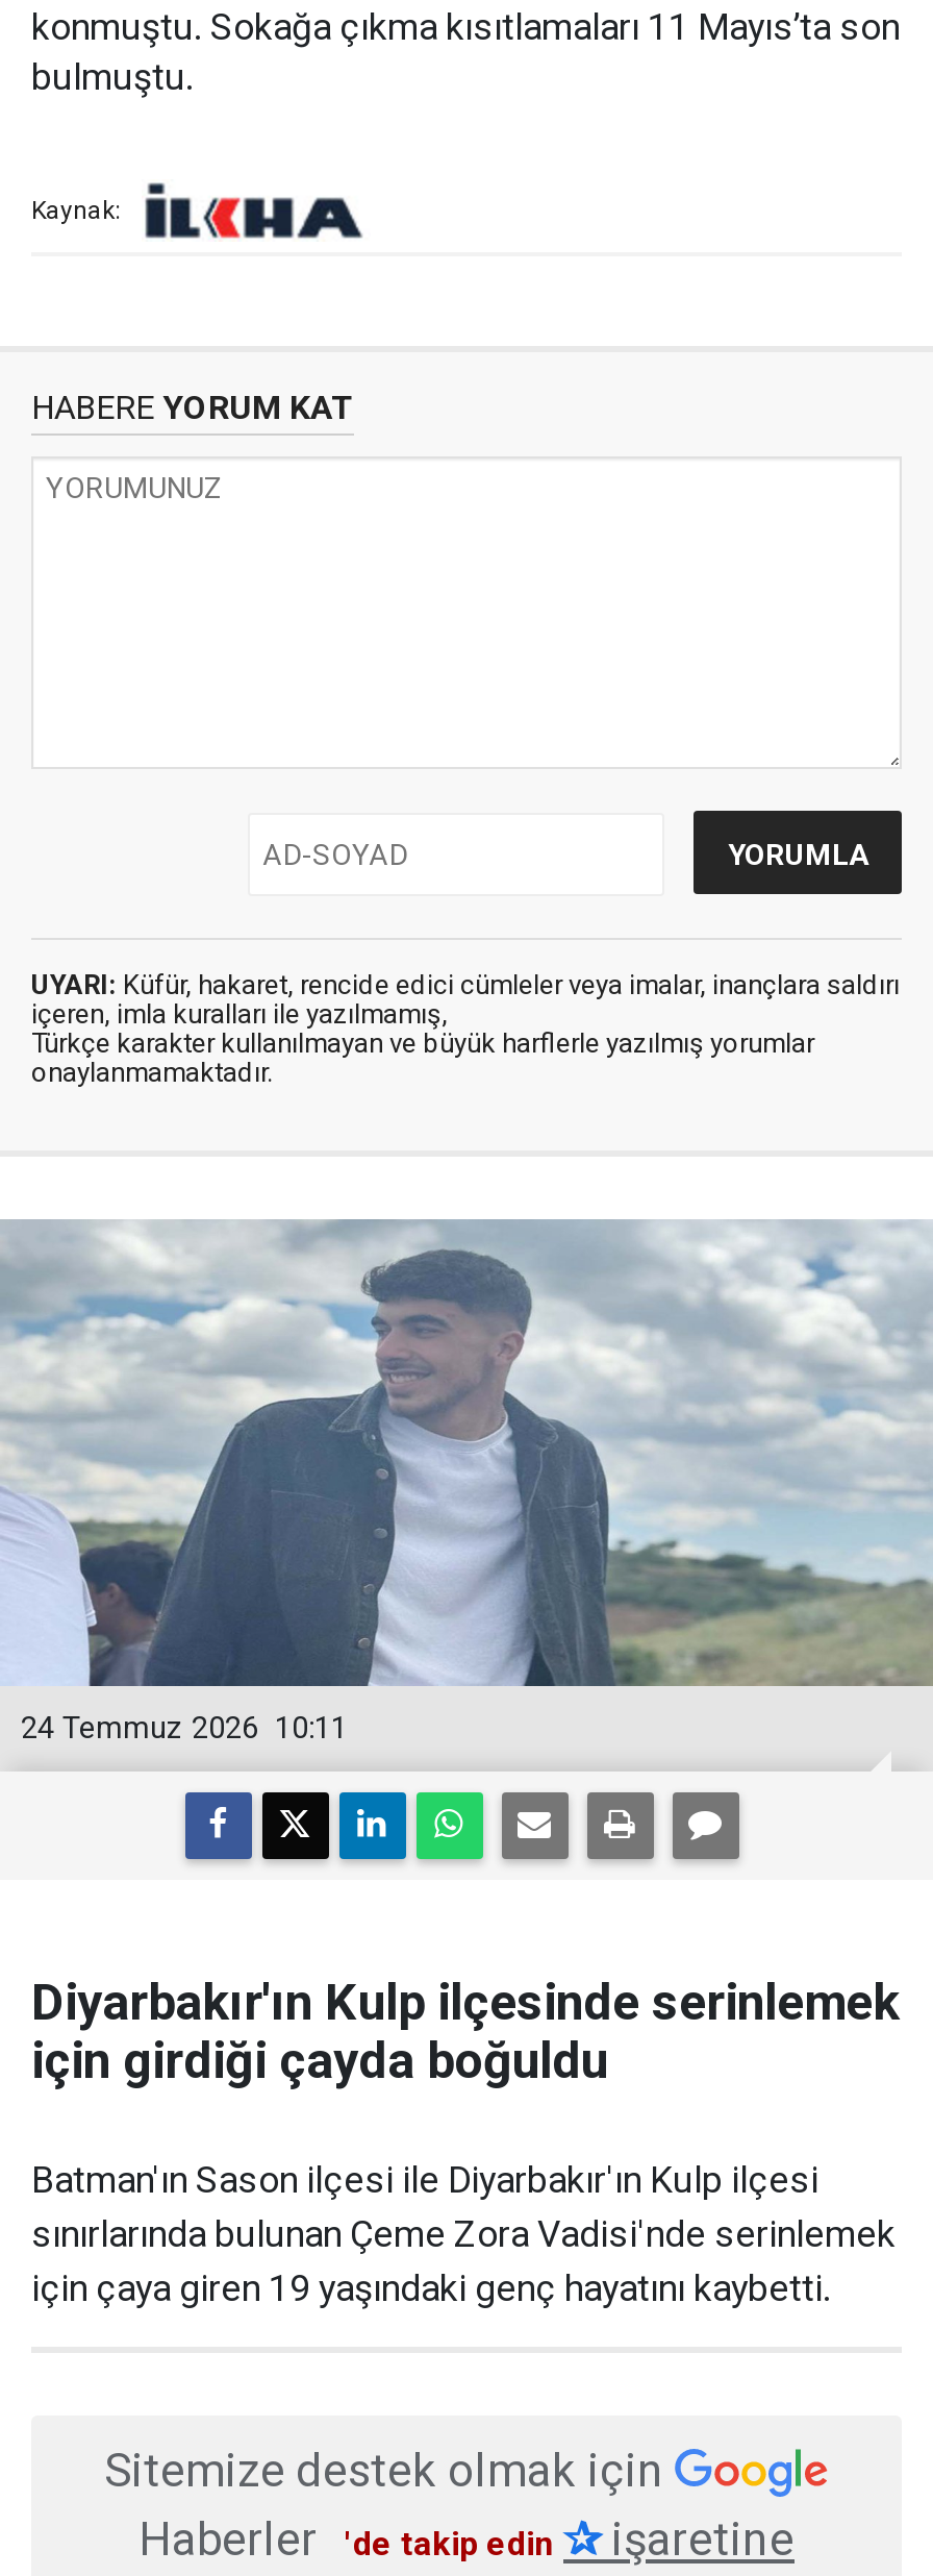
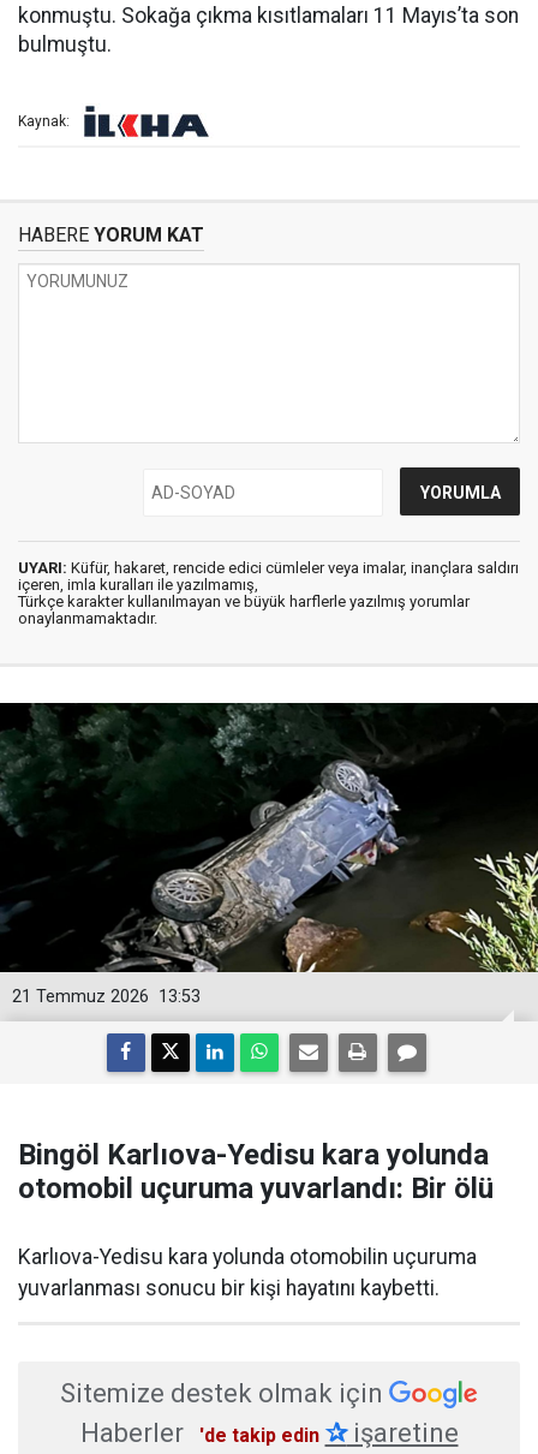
- [image]
- 10:11
- 24 Temmuz 2026
+ [image]
+ 13:53
+ 21 Temmuz 2026

- Diyarbakır'ın Kulp ilçesinde serinlemek
- için girdiği çayda boğuldu
+ Bingöl Karlıova-Yedisu kara yolunda
+ otomobil uçuruma yuvarlandı: Bir ölü

- Batman'ın Sason ilçesi ile Diyarbakır'ın Kulp ilçesi
- sınırlarında bulunan Çeme Zora Vadisi'nde serinlemek
- için çaya giren 19 yaşındaki genç hayatını kaybetti.
+ Karlıova-Yedisu kara yolunda otomobilin uçuruma
+ yuvarlanması sonucu bir kişi hayatını kaybetti.
